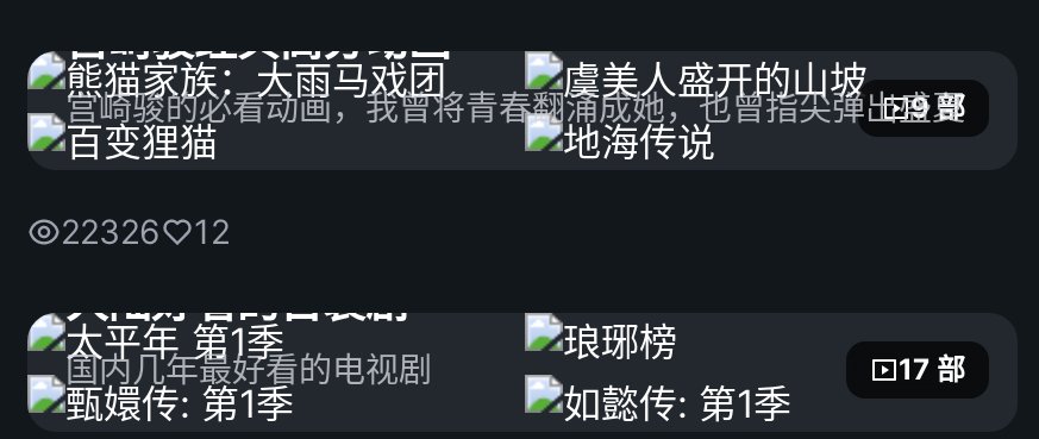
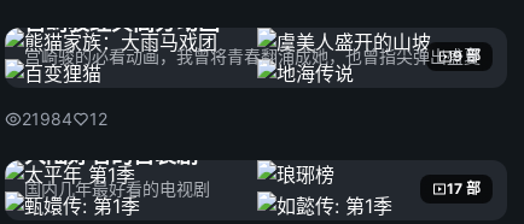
- 22326 12
+ 21984 12
